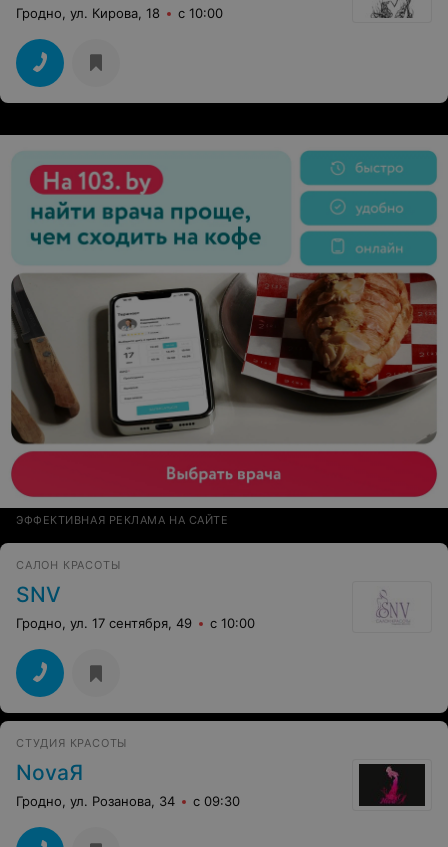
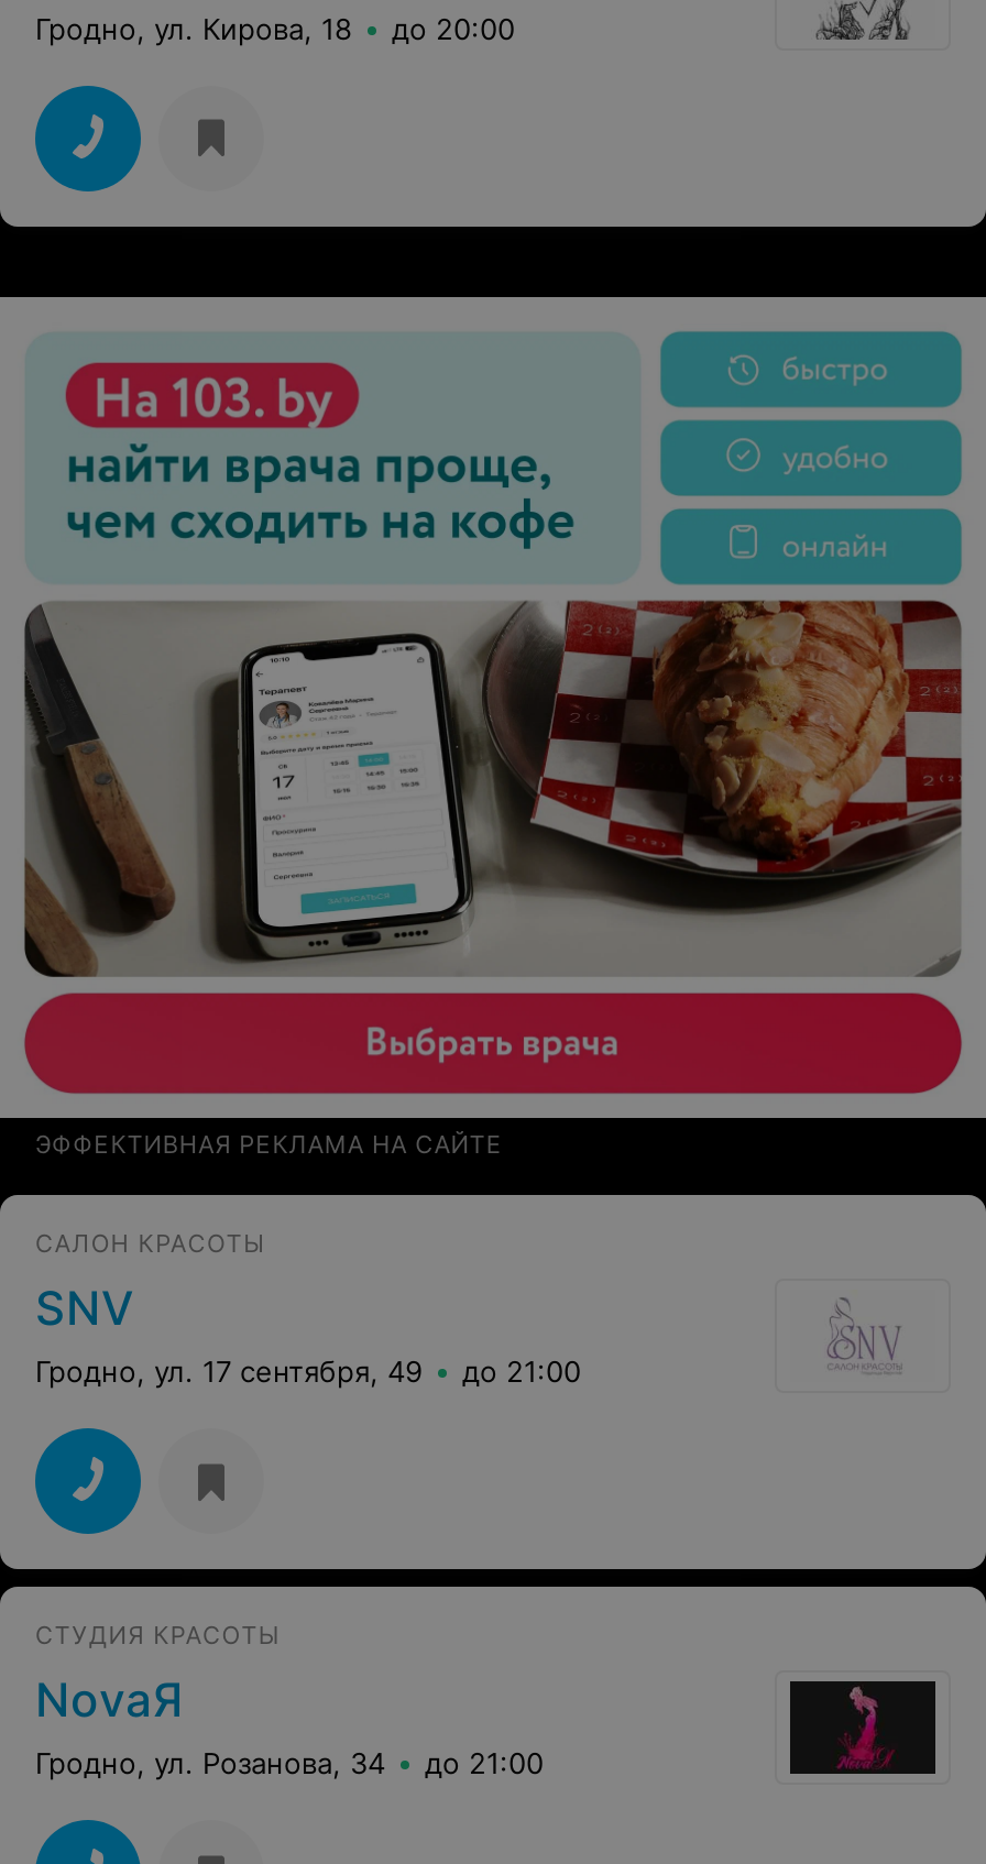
- Гродно, ул. Кирова, 18 с 10:00
+ Гродно, ул. Кирова, 18 до 20:00

- Гродно, ул. 17 сентября, 49 с 10:00
+ Гродно, ул. 17 сентября, 49 до 21:00

- Гродно, ул. Розанова, 34 с 09:30
+ Гродно, ул. Розанова, 34 до 21:00
